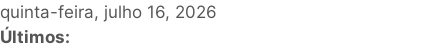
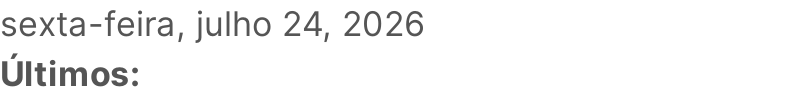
- quinta-feira, julho 16, 2026
+ sexta-feira, julho 24, 2026
